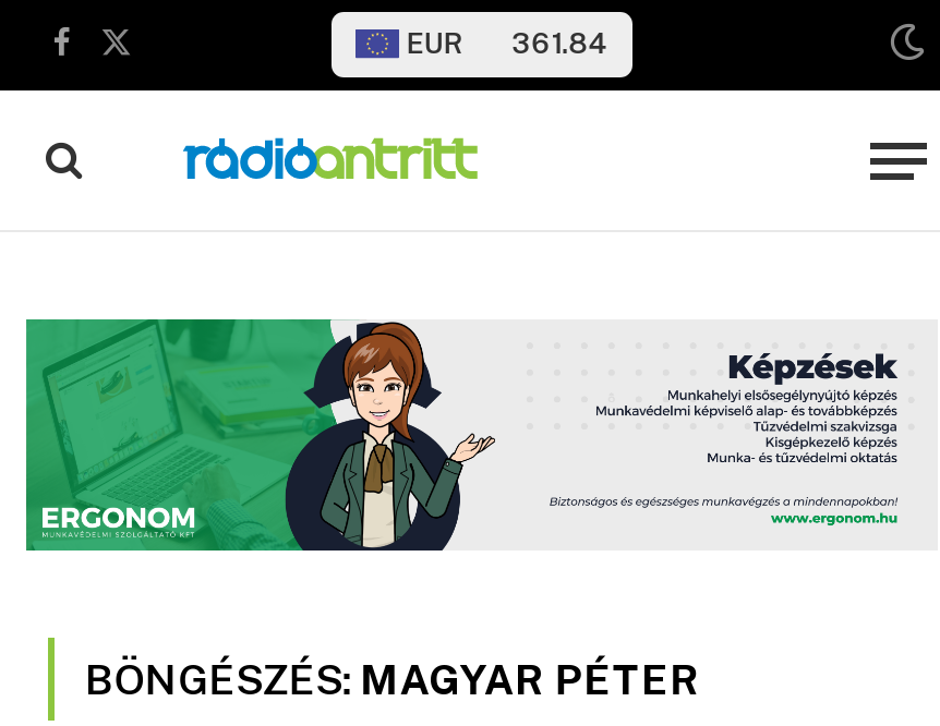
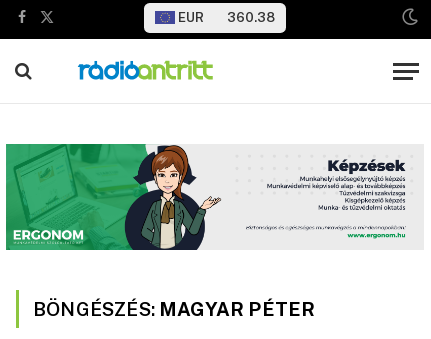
- EUR 361.84
+ EUR 360.38
